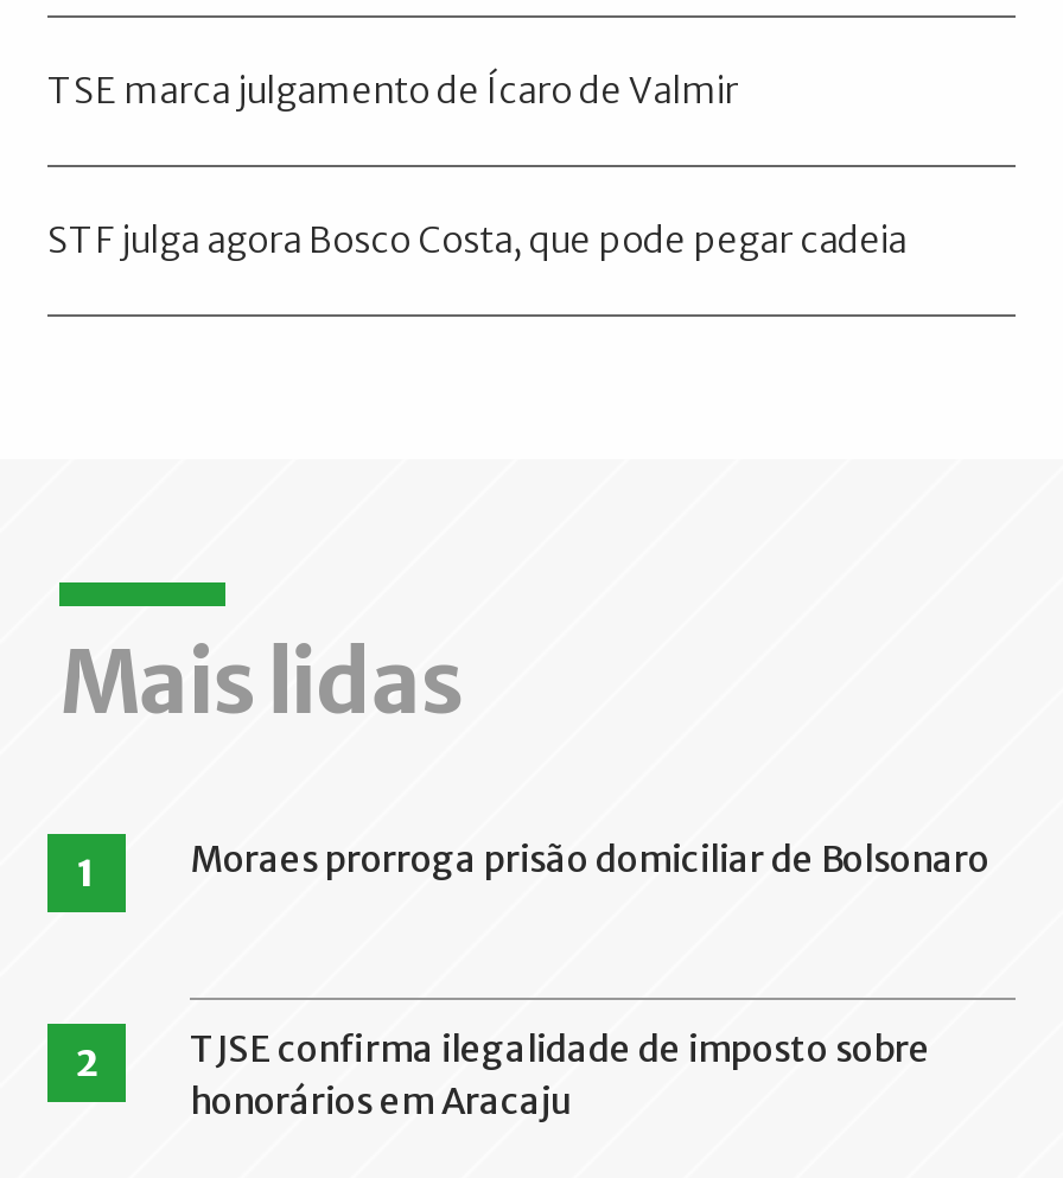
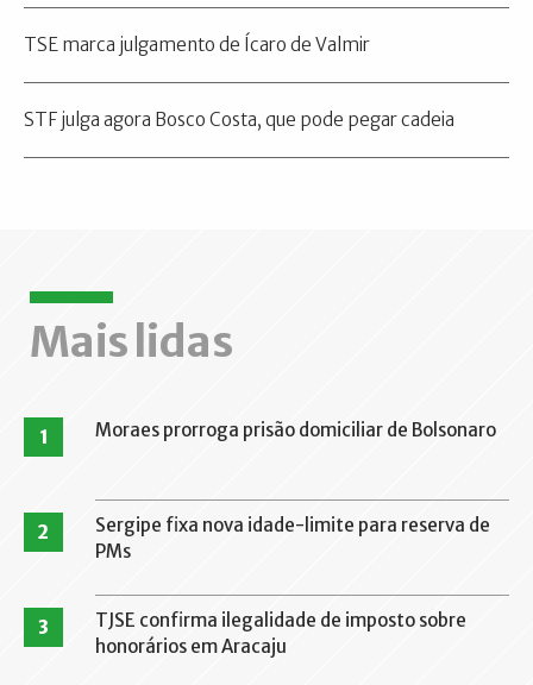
+ Sergipe fixa nova idade-limite para reserva de
+ PMs
+ 3
